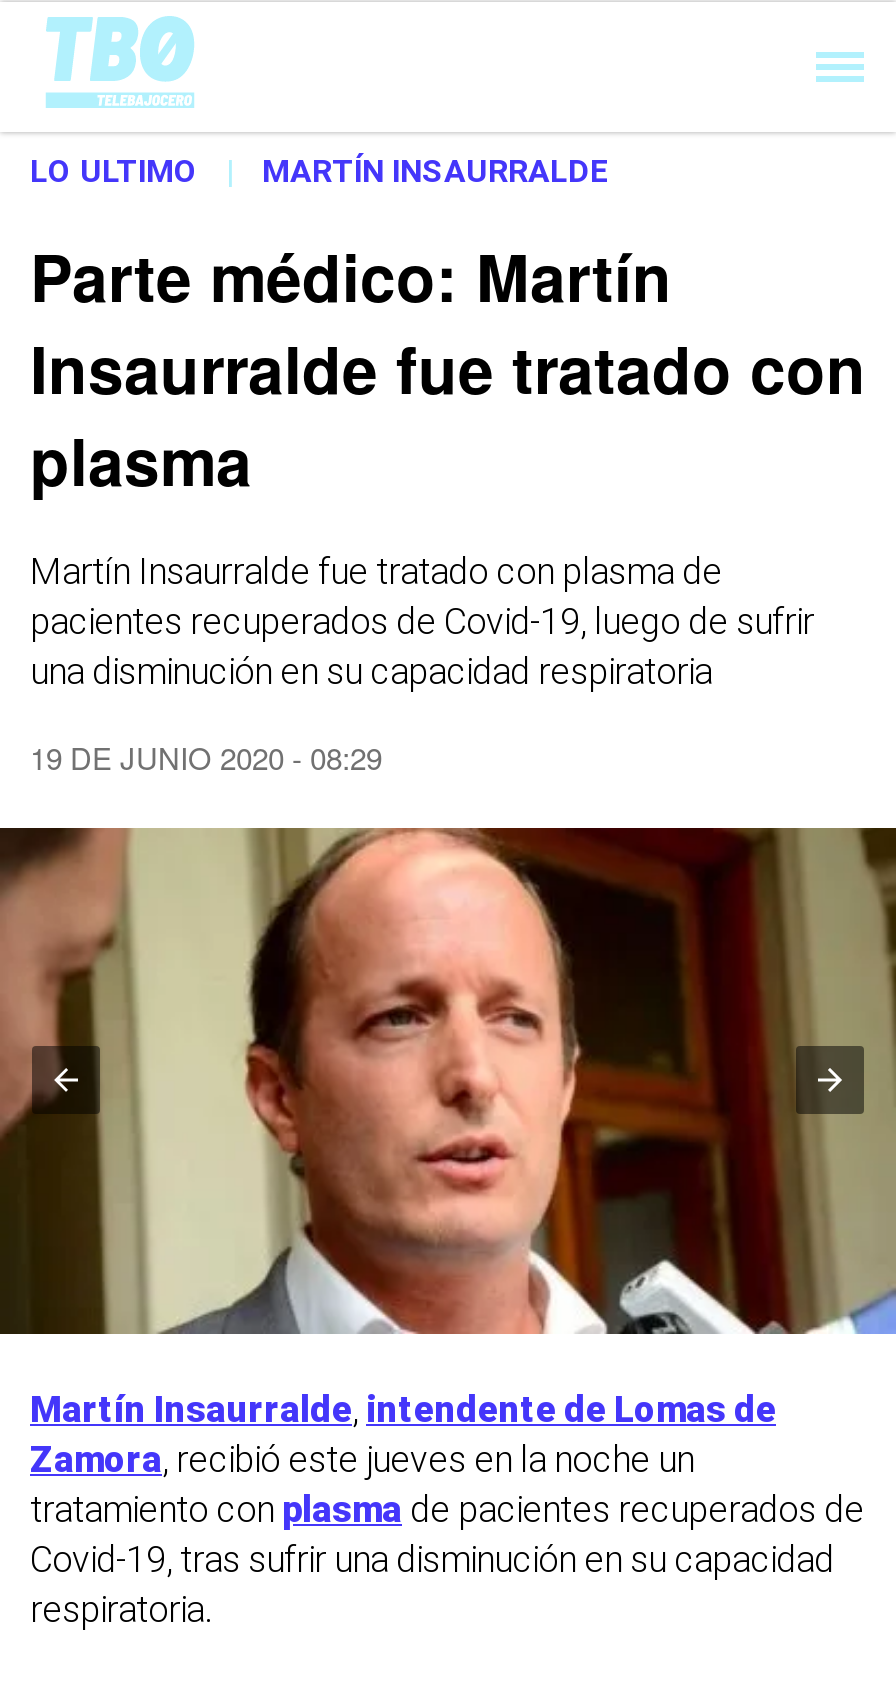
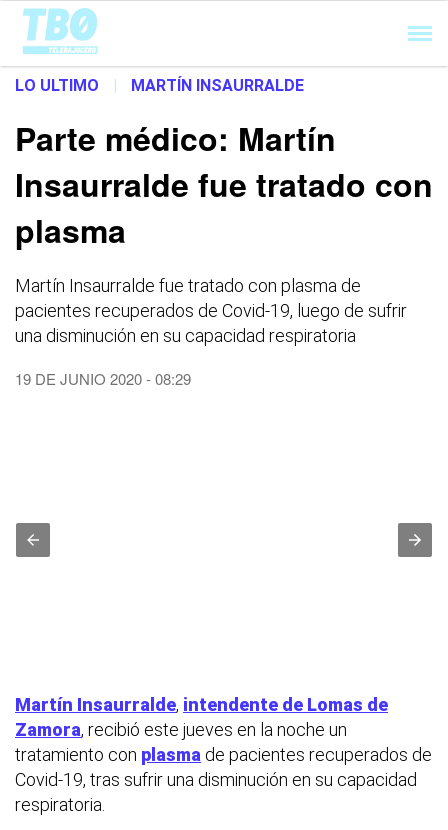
- [image]
